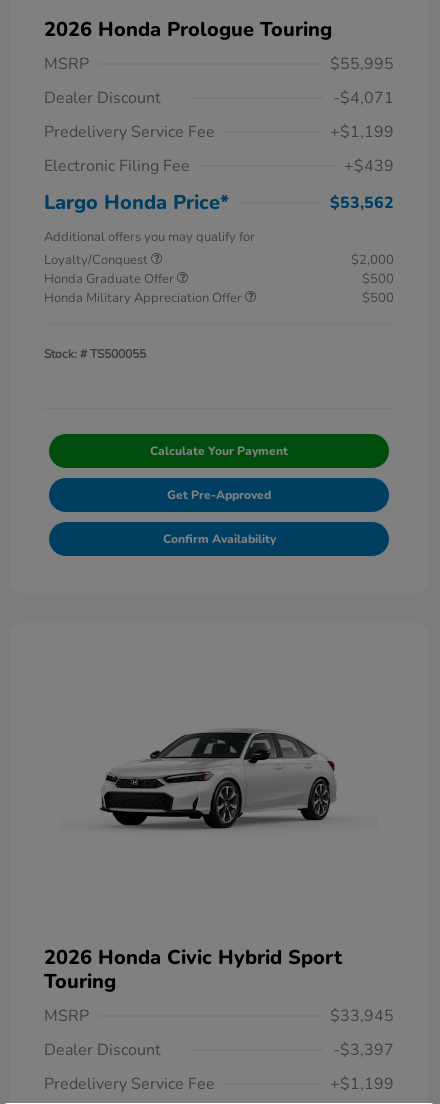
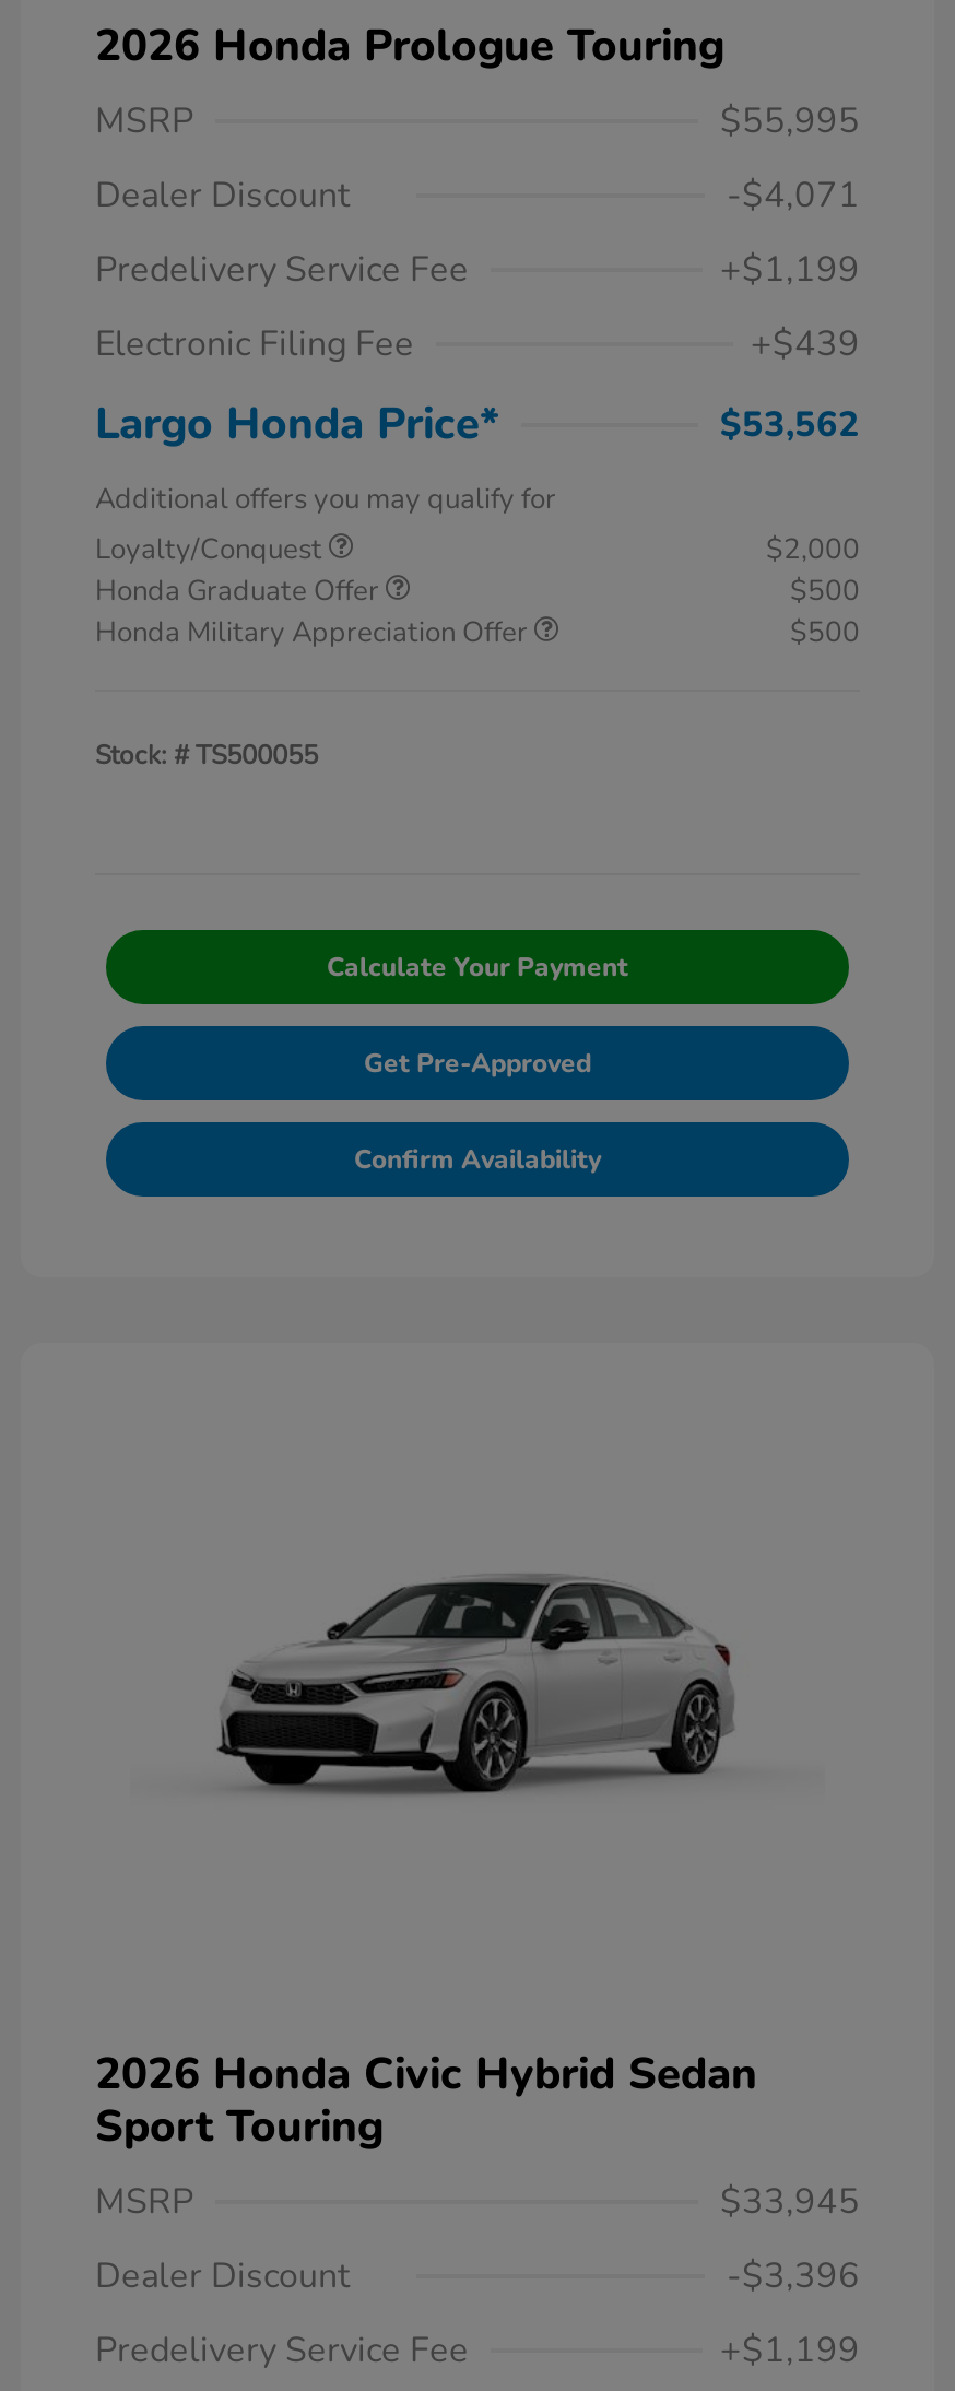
- 2026 Honda Civic Hybrid Sport
- Touring
+ 2026 Honda Civic Hybrid Sedan
+ Sport Touring

- -$3,397
+ -$3,396
